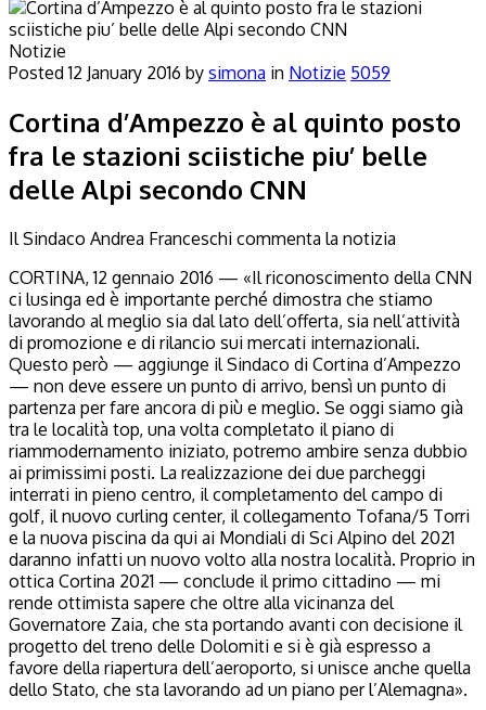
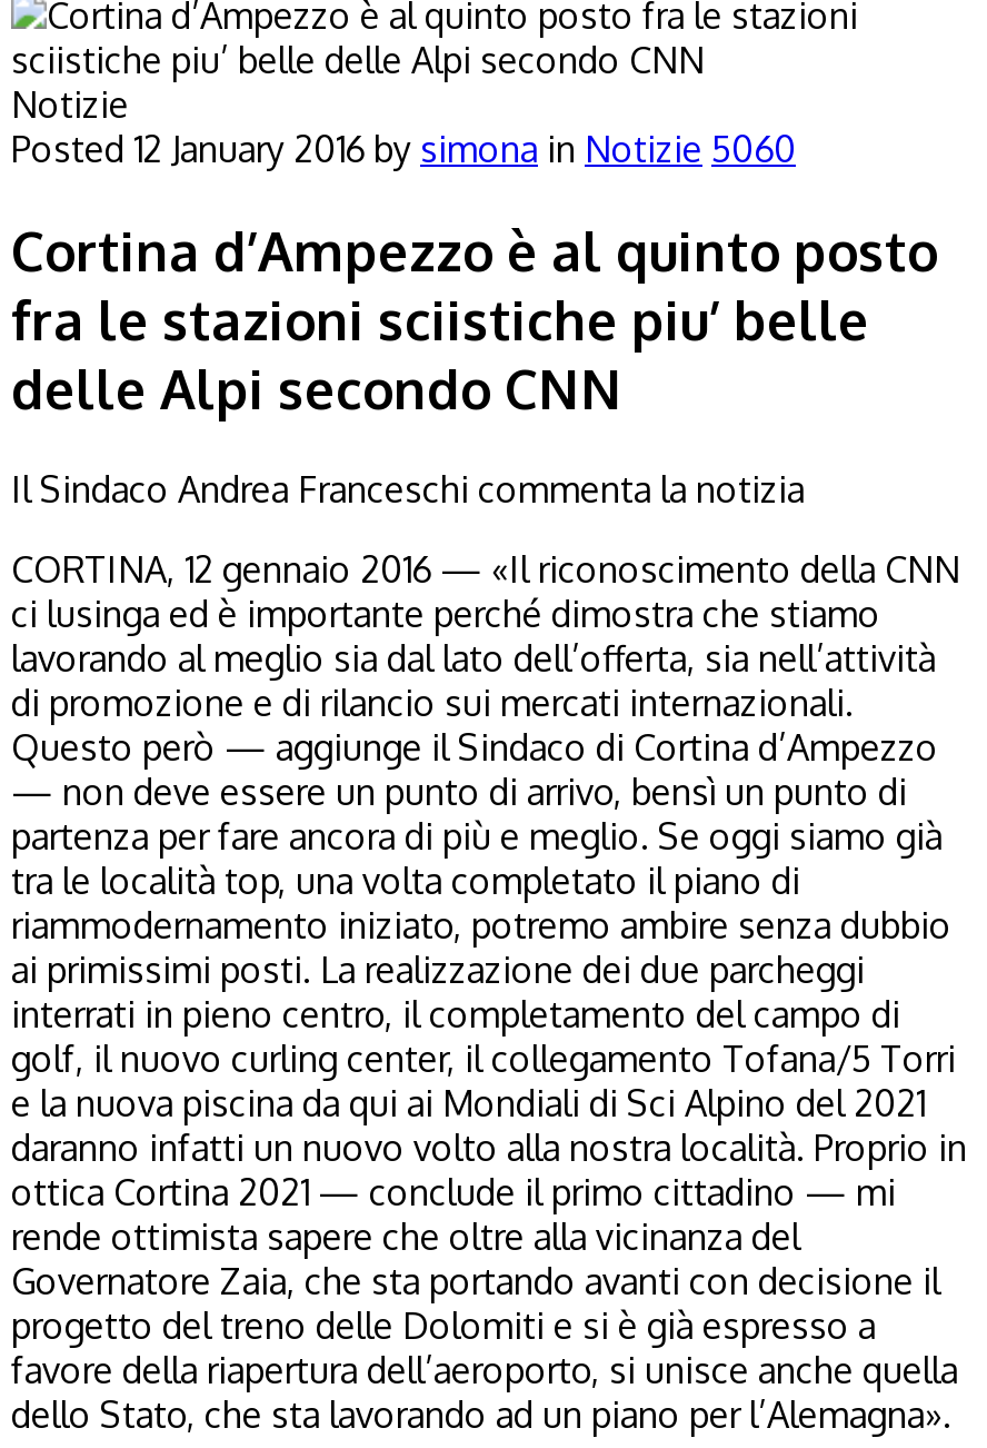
- Posted 12 January 2016 by simona in Notizie 5059
+ Posted 12 January 2016 by simona in Notizie 5060
